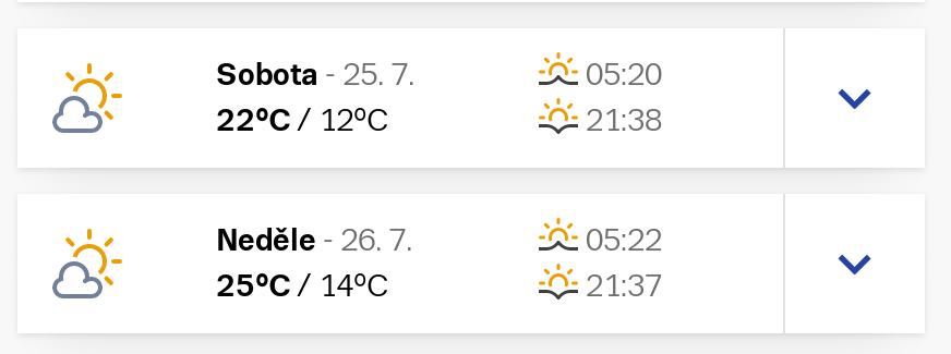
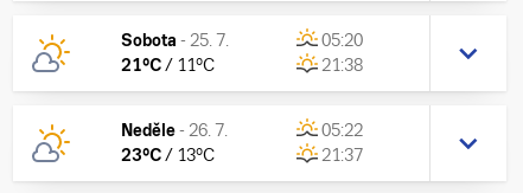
- 22°C / 12°C
+ 21°C / 11°C

- 25°C / 14°C
+ 23°C / 13°C
